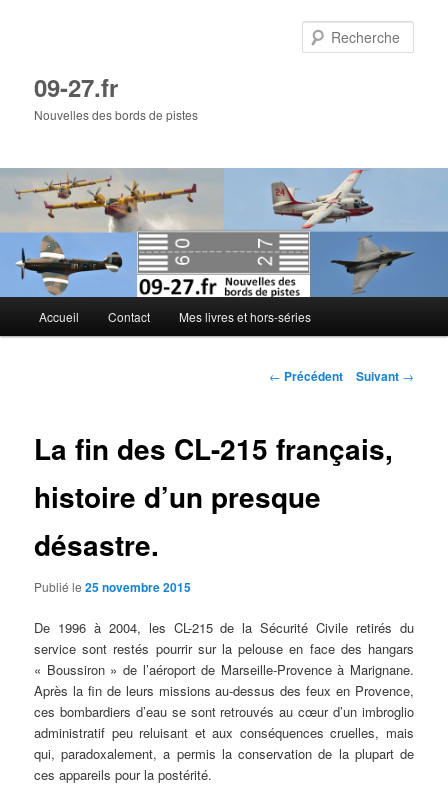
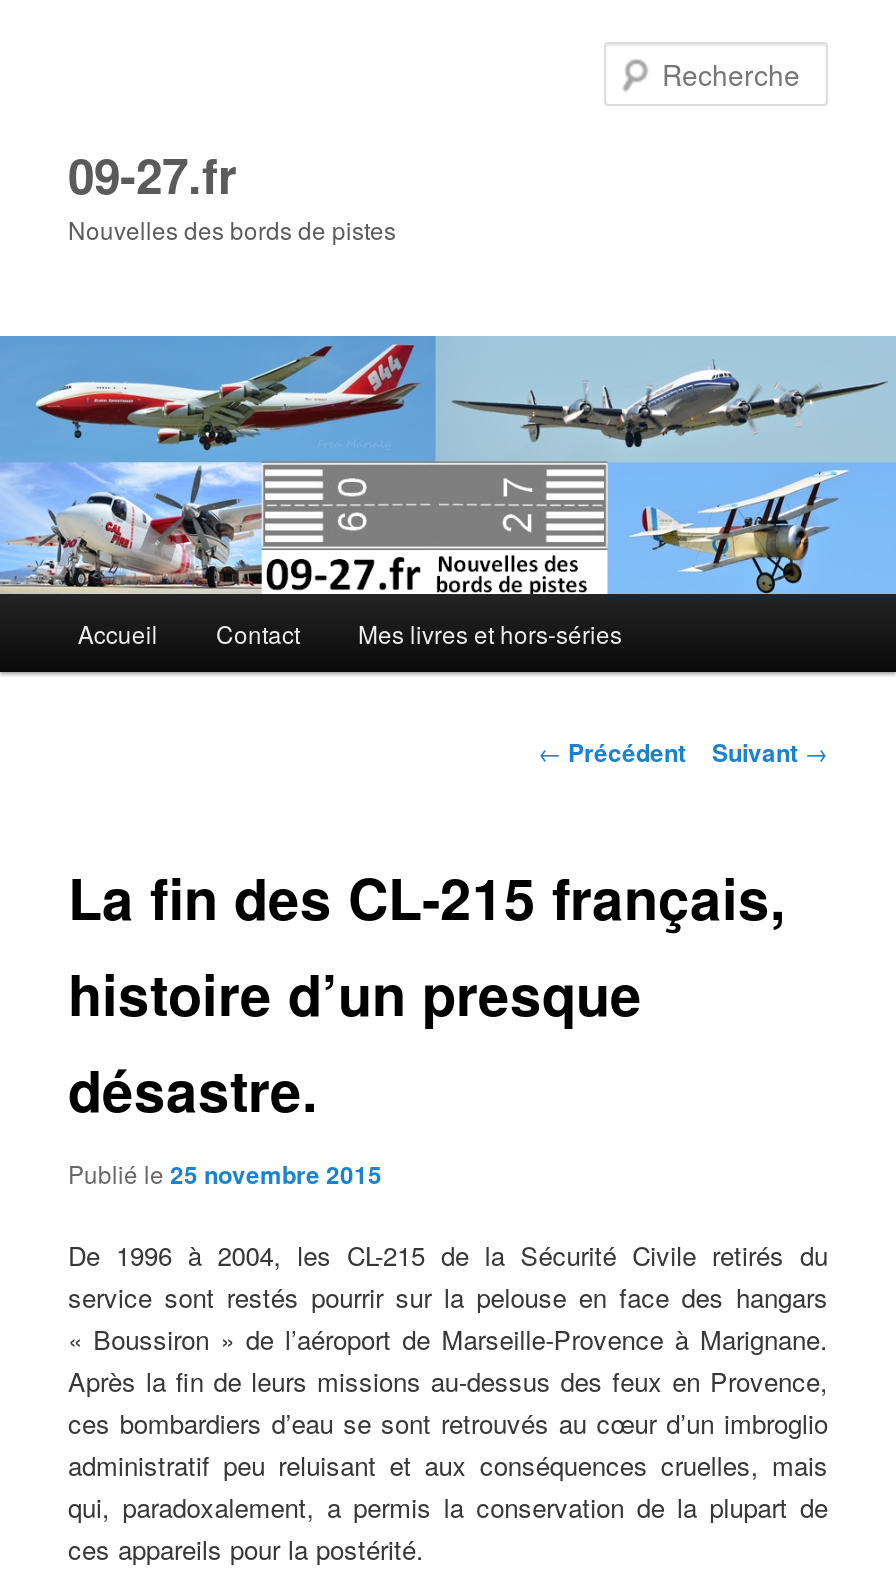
- [image]
+ [image]
